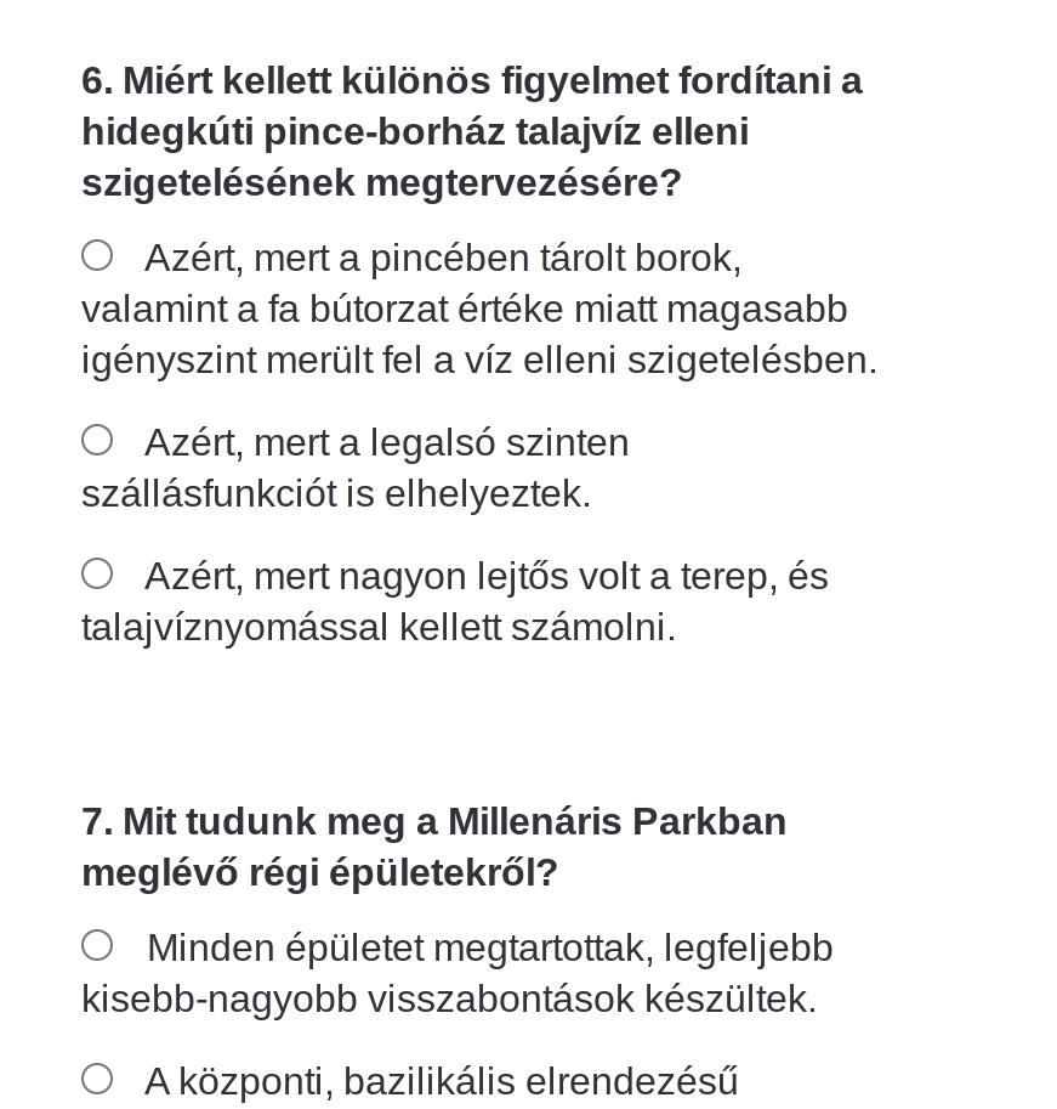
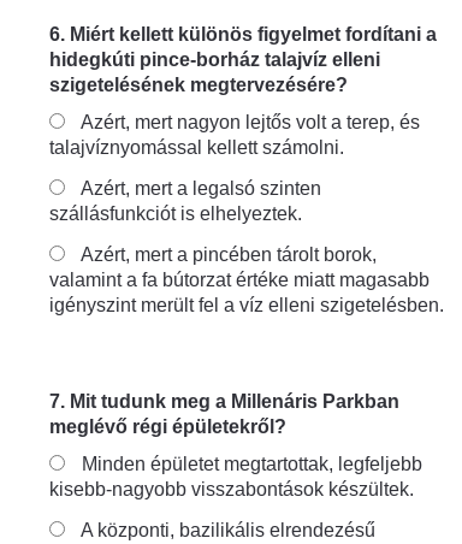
moved down: Azért, mert a pincében tárolt borok, | valamint a fa bútorzat értéke miatt magasabb | igényszint merült fel a víz elleni szigetelésben.

moved up: Azért, mert nagyon lejtős volt a terep, és | talajvíznyomással kellett számolni. | Azért, mert a legalsó szinten | szállásfunkciót is elhelyeztek.
